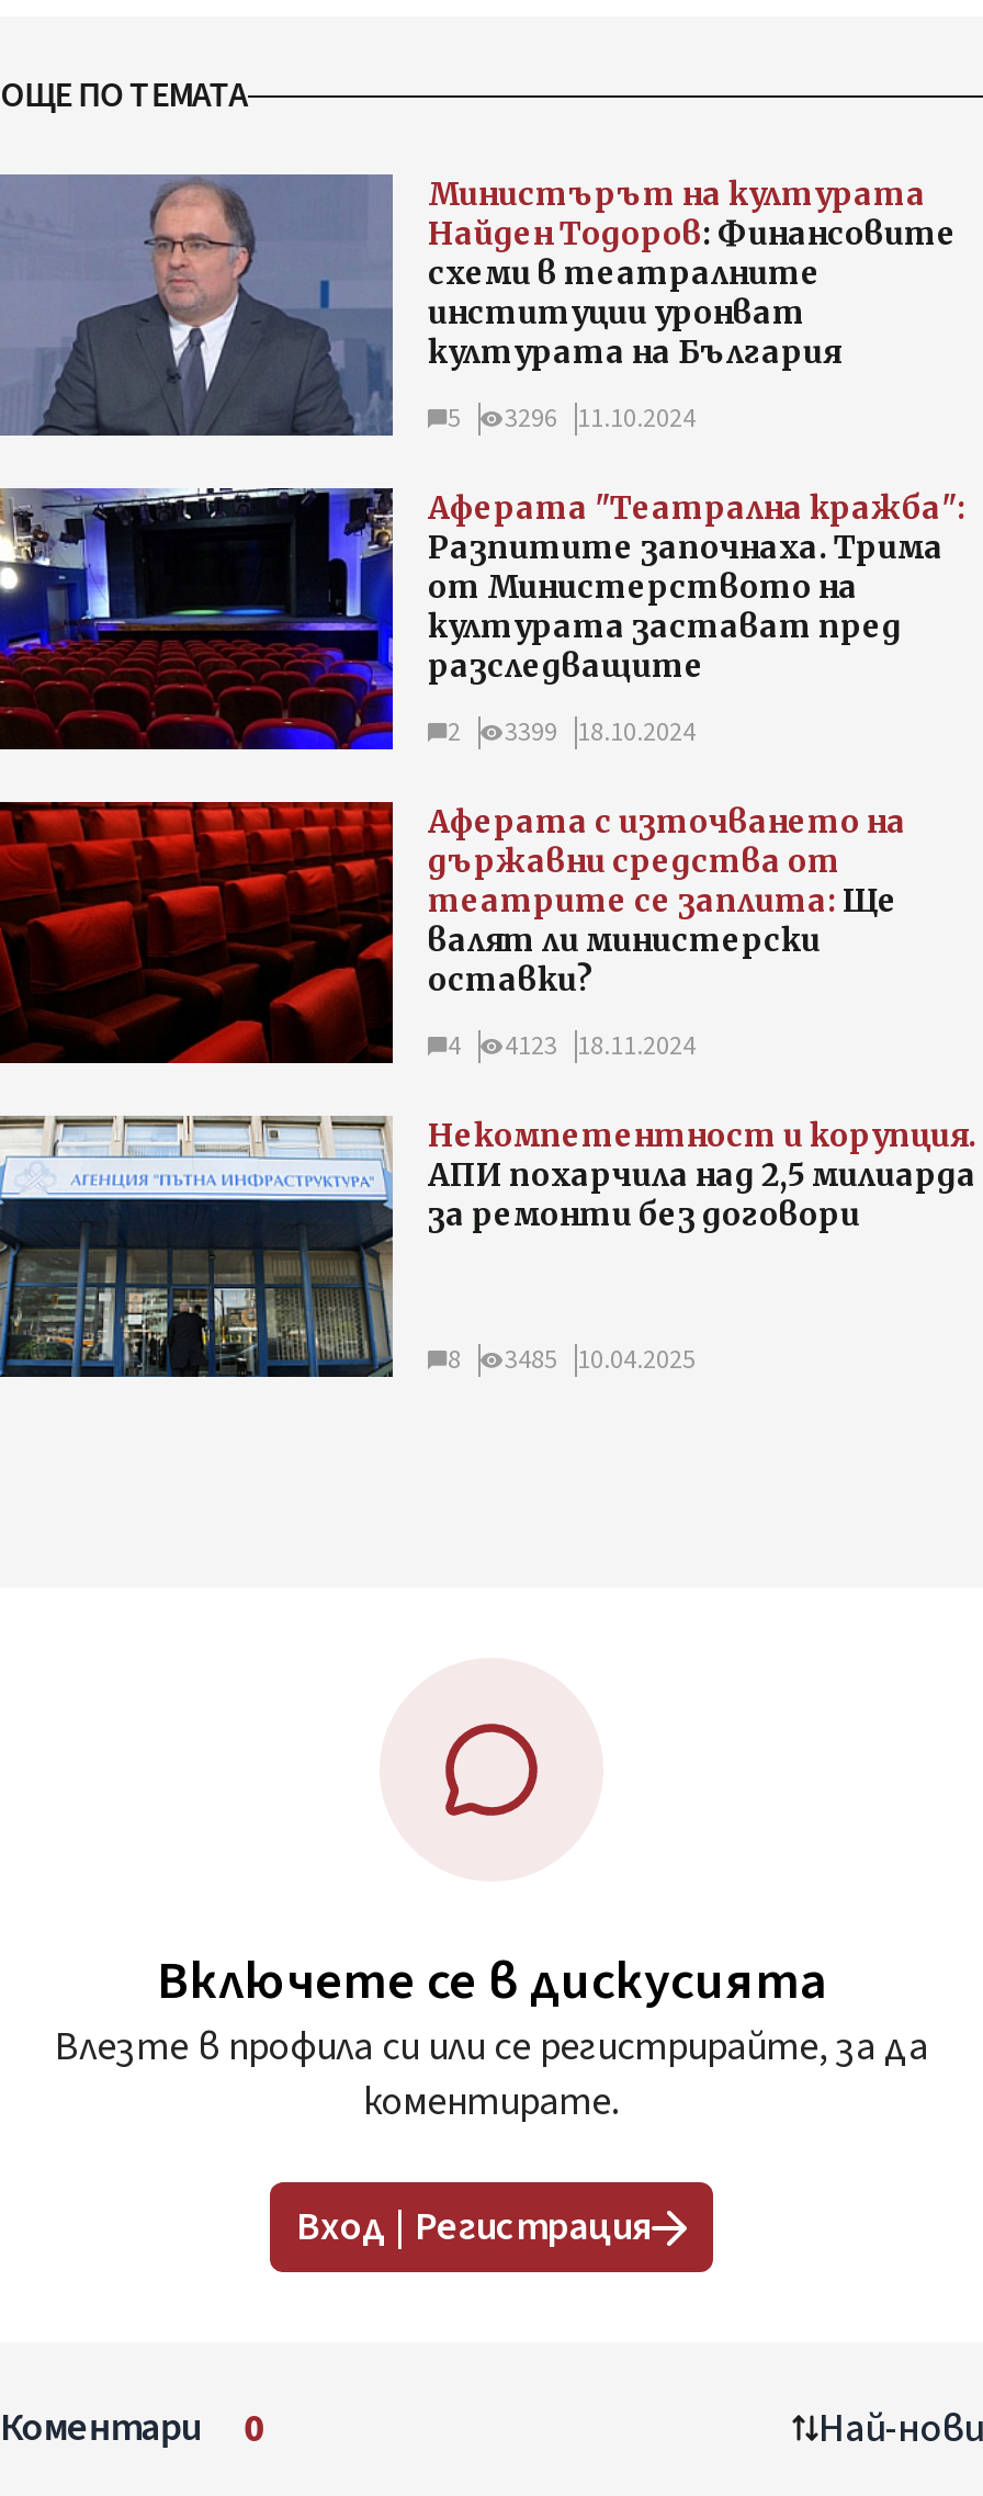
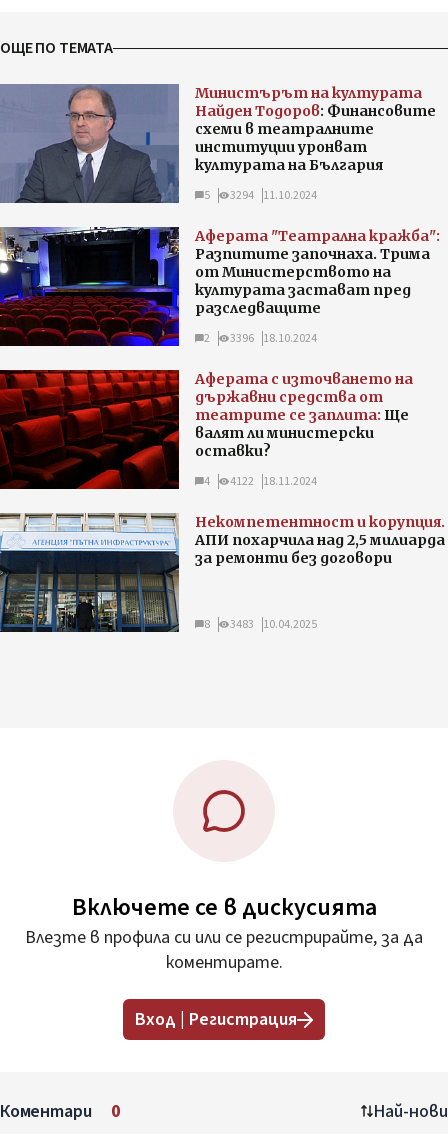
- 5 3296 11.10.2024
+ 5 3294 11.10.2024

- 2 3399 18.10.2024
+ 2 3396 18.10.2024

- 4 4123 18.11.2024
+ 4 4122 18.11.2024

- 8 3485 10.04.2025
+ 8 3483 10.04.2025
